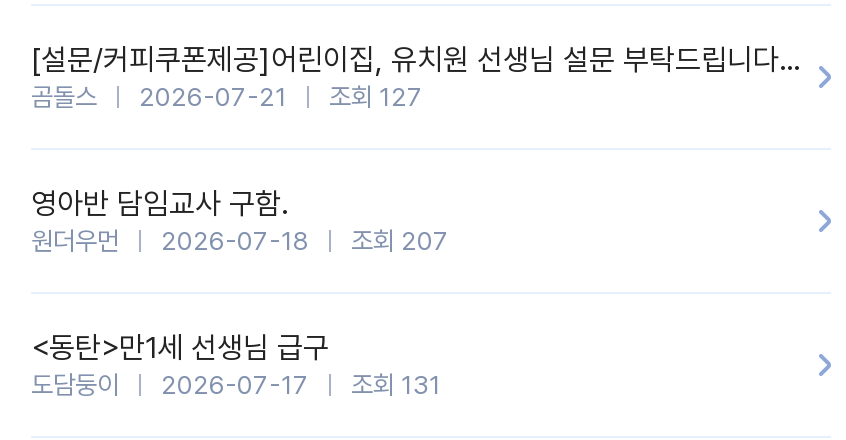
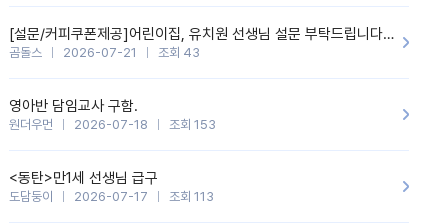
- 곰돌스 2026-07-21 조회 127
+ 곰돌스 2026-07-21 조회 43

- 원더우먼 2026-07-18 조회 207
+ 원더우먼 2026-07-18 조회 153

- 도담둥이 2026-07-17 조회 131
+ 도담둥이 2026-07-17 조회 113
